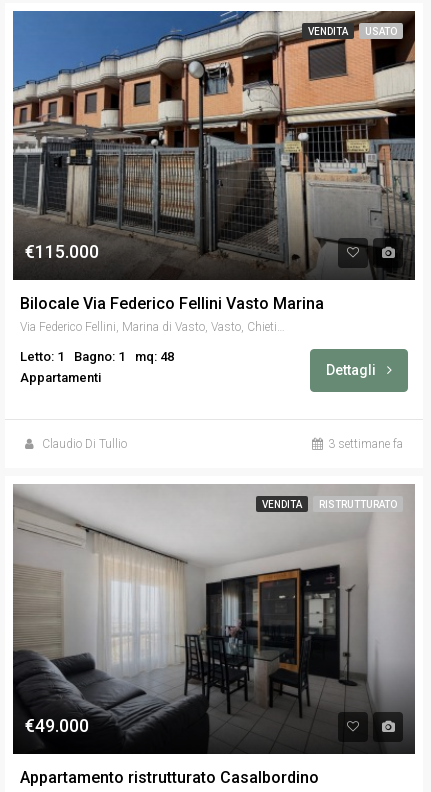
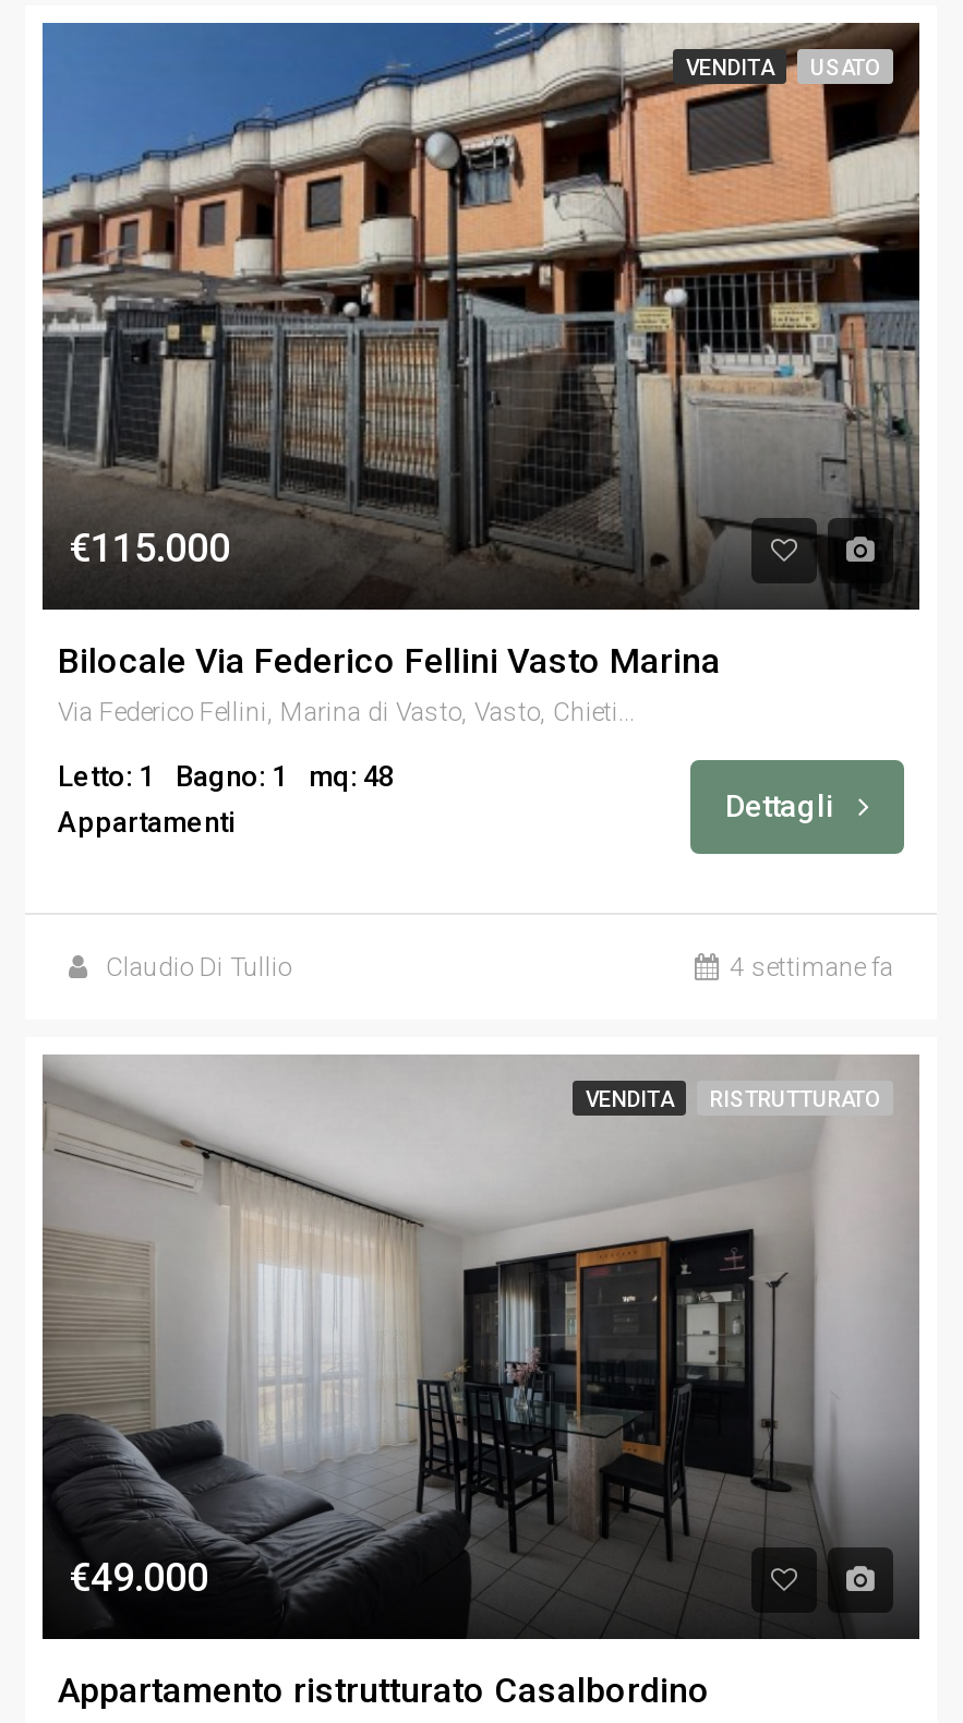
- 3 settimane fa
+ 4 settimane fa
